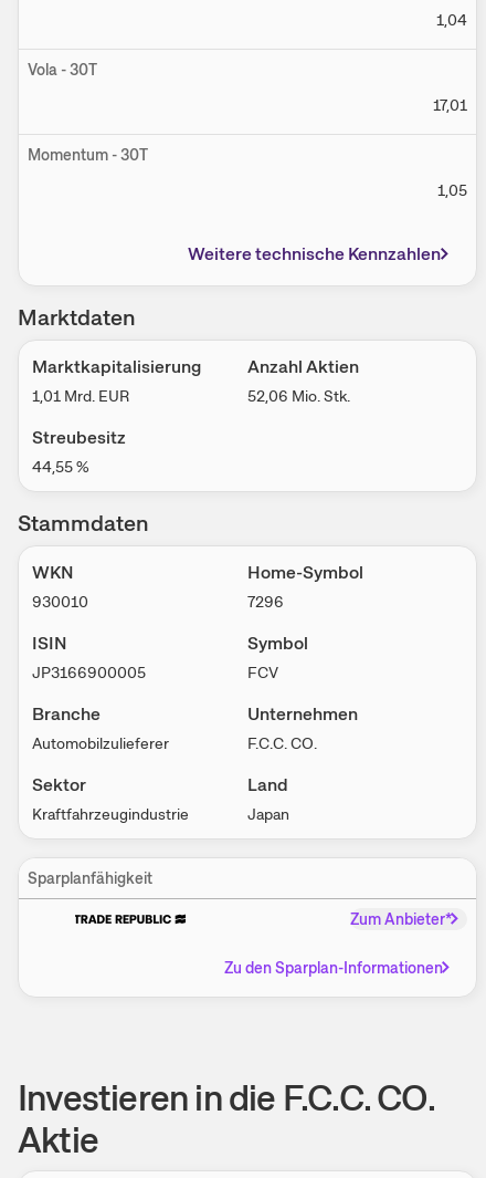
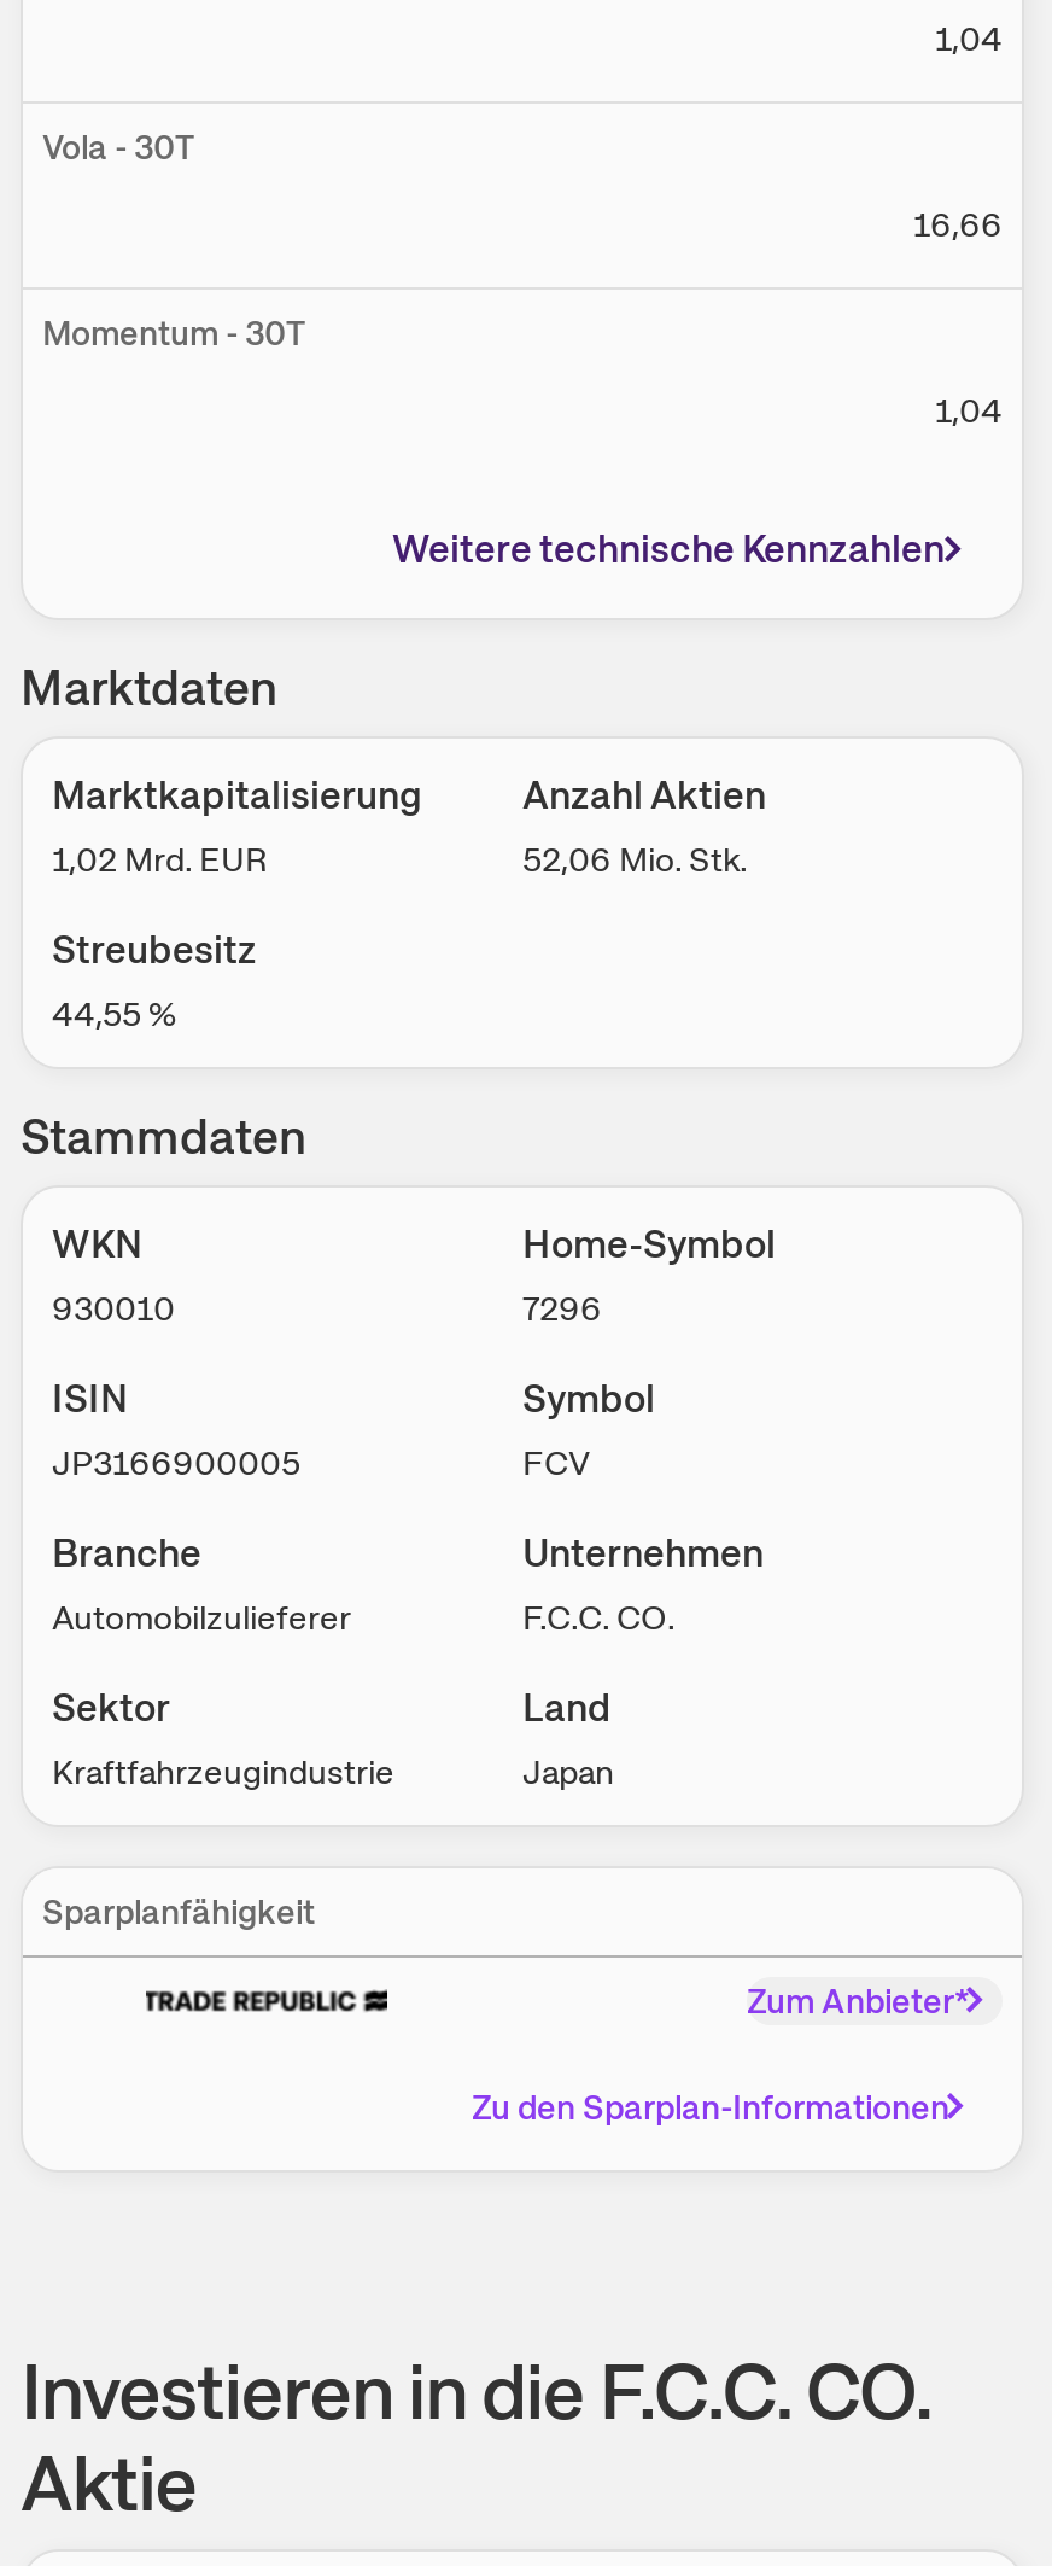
- 17,01
+ 16,66

- 1,05
+ 1,04

- 1,01 Mrd. EUR
+ 1,02 Mrd. EUR
